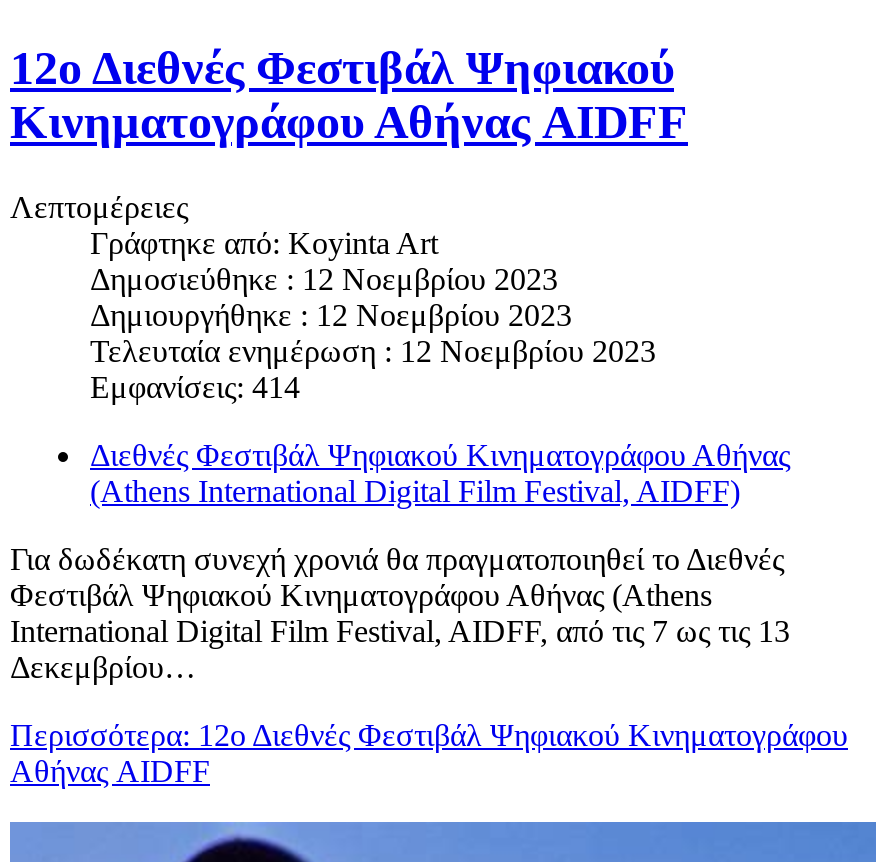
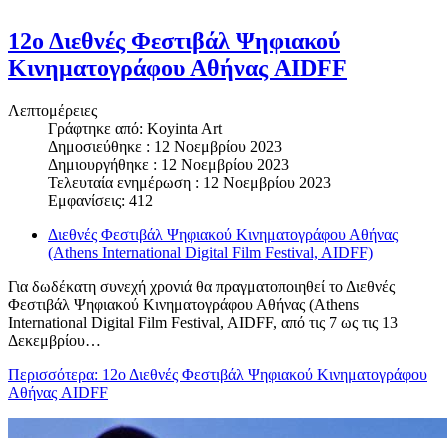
- Εμφανίσεις: 414
+ Εμφανίσεις: 412
